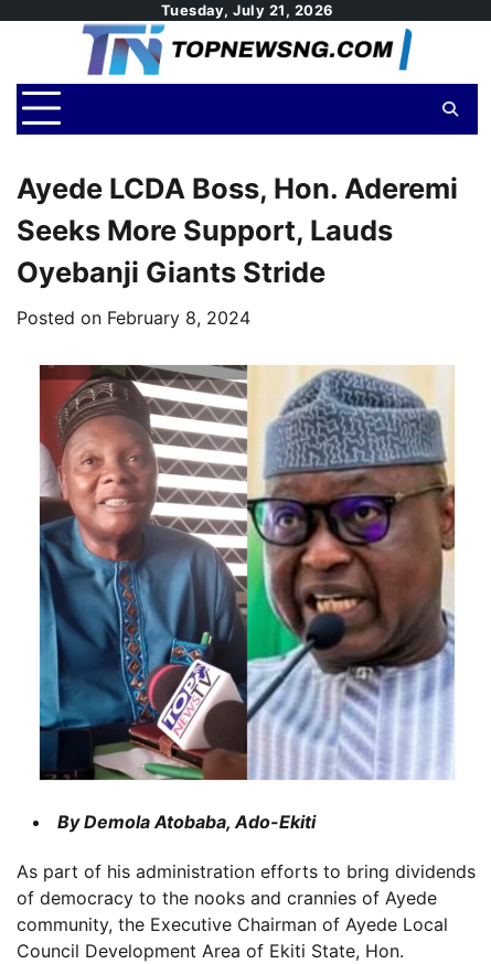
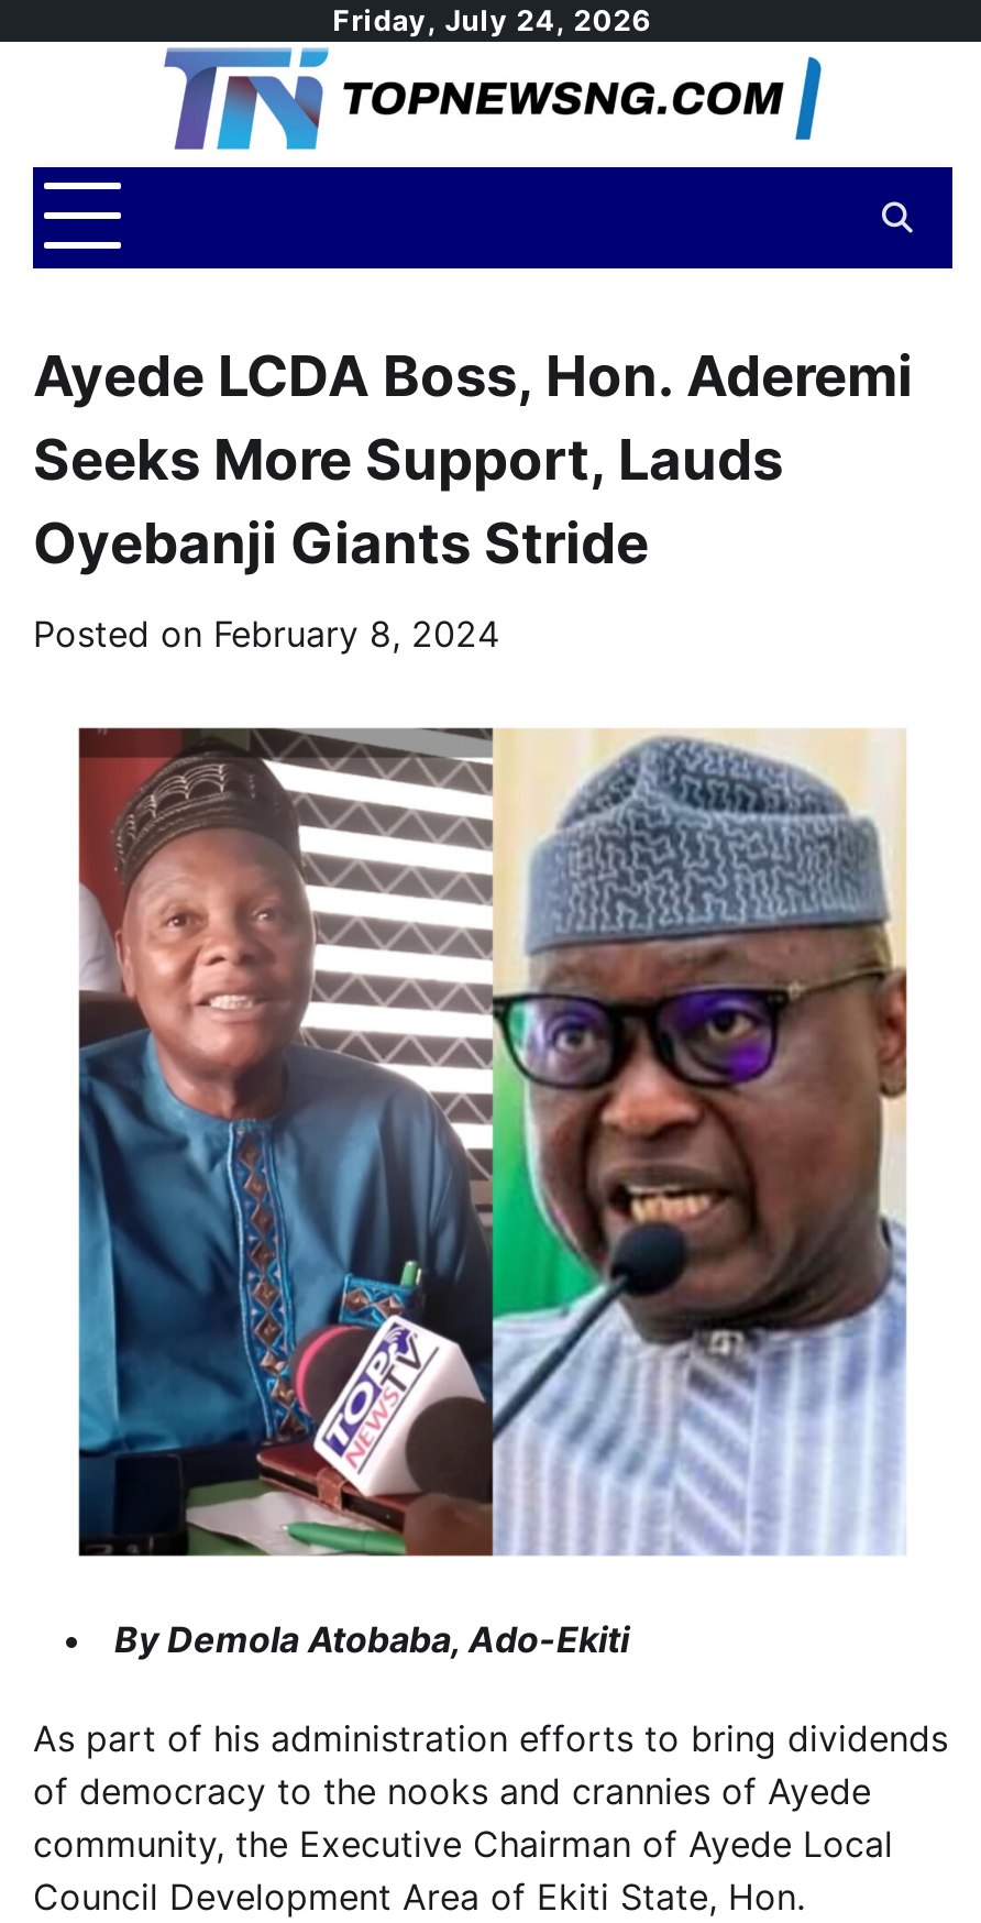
- Tuesday, July 21, 2026
+ Friday, July 24, 2026
